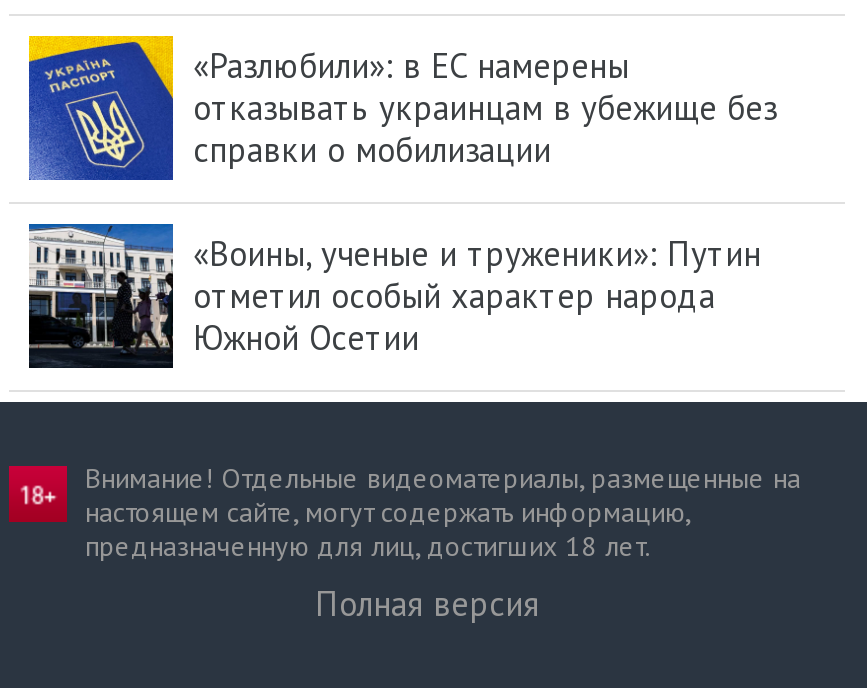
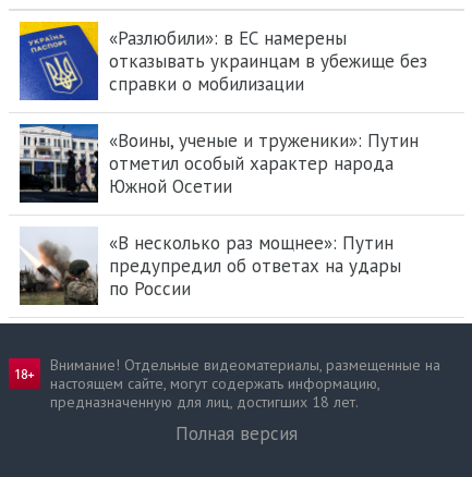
+ [image]
+ «В несколько раз мощнее»: Путин
+ предупредил об ответах на удары
+ по России
